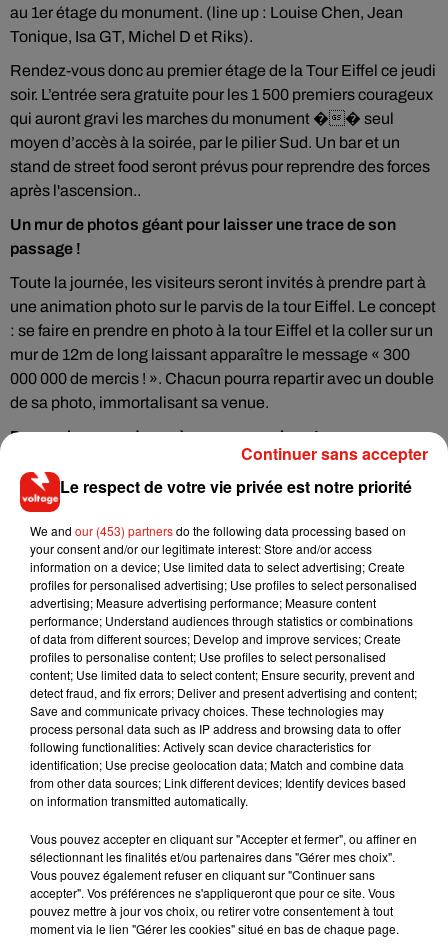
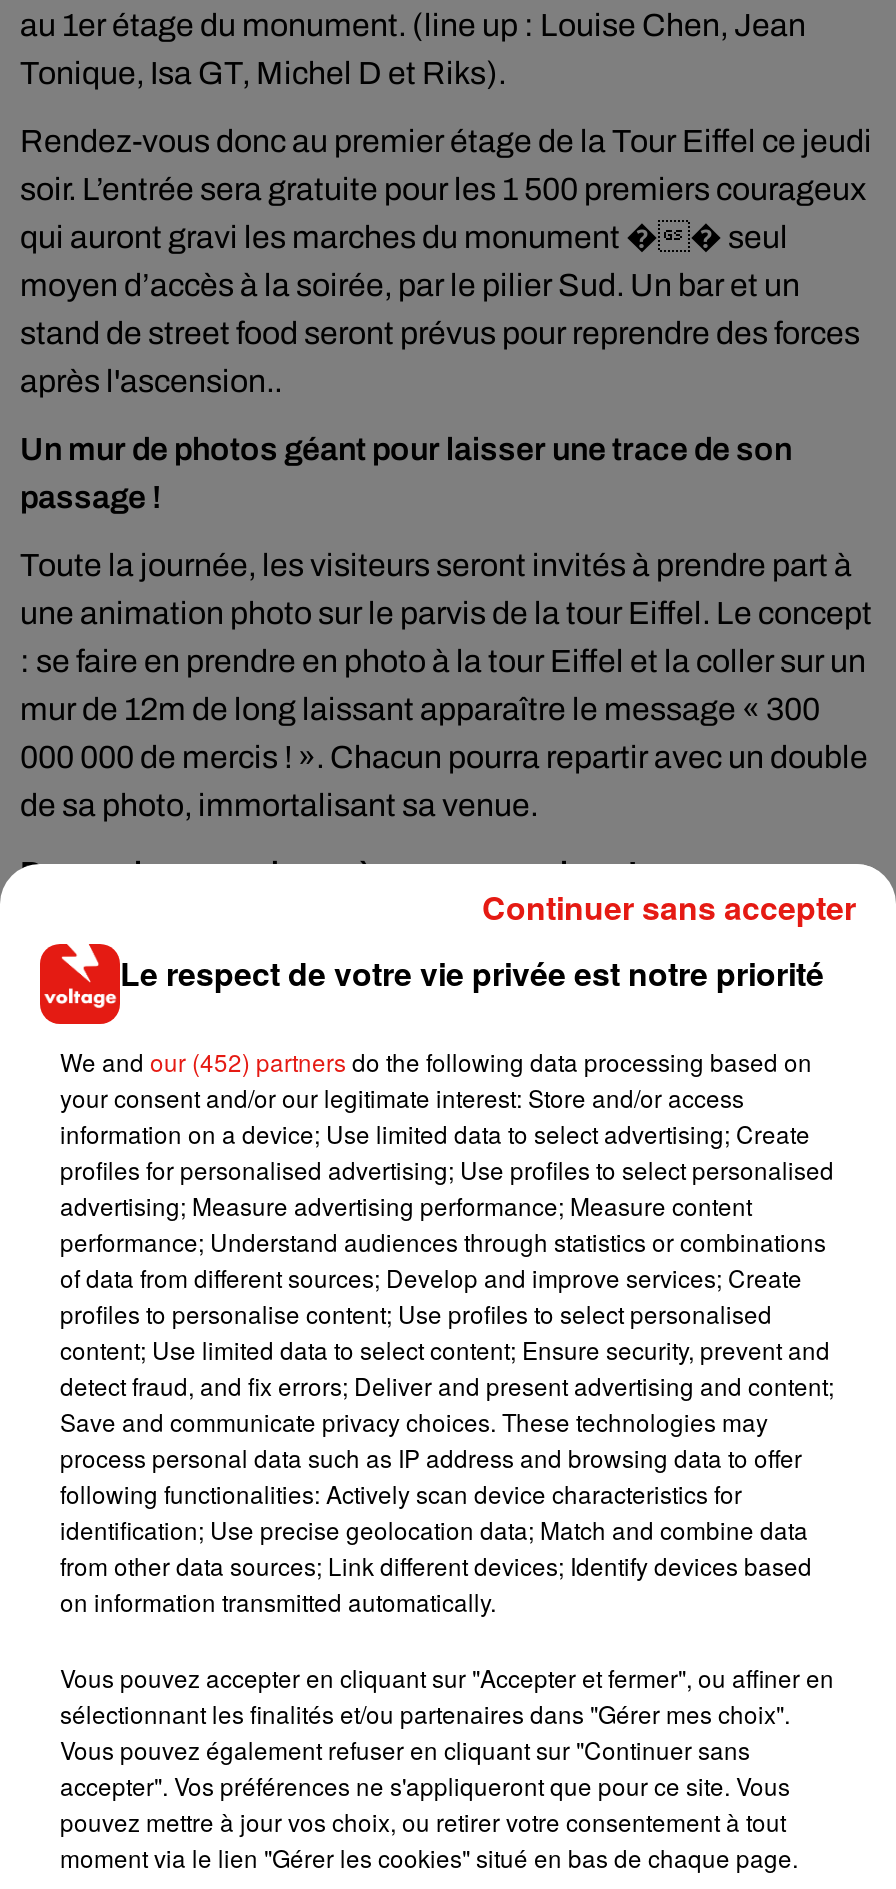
- We and our (453) partners do the following data processing based on
+ We and our (452) partners do the following data processing based on
